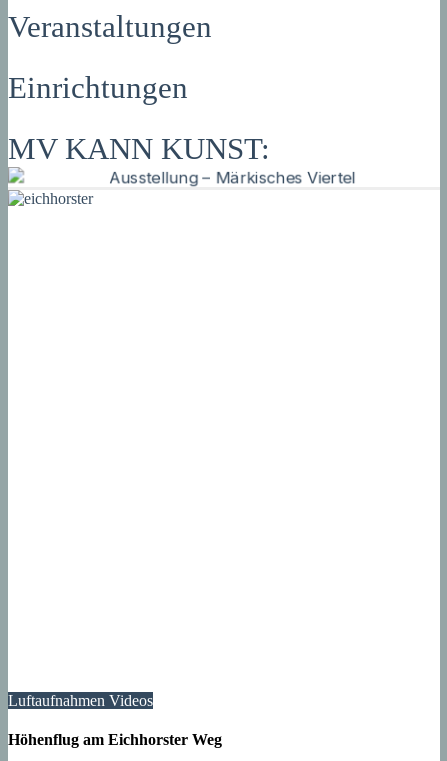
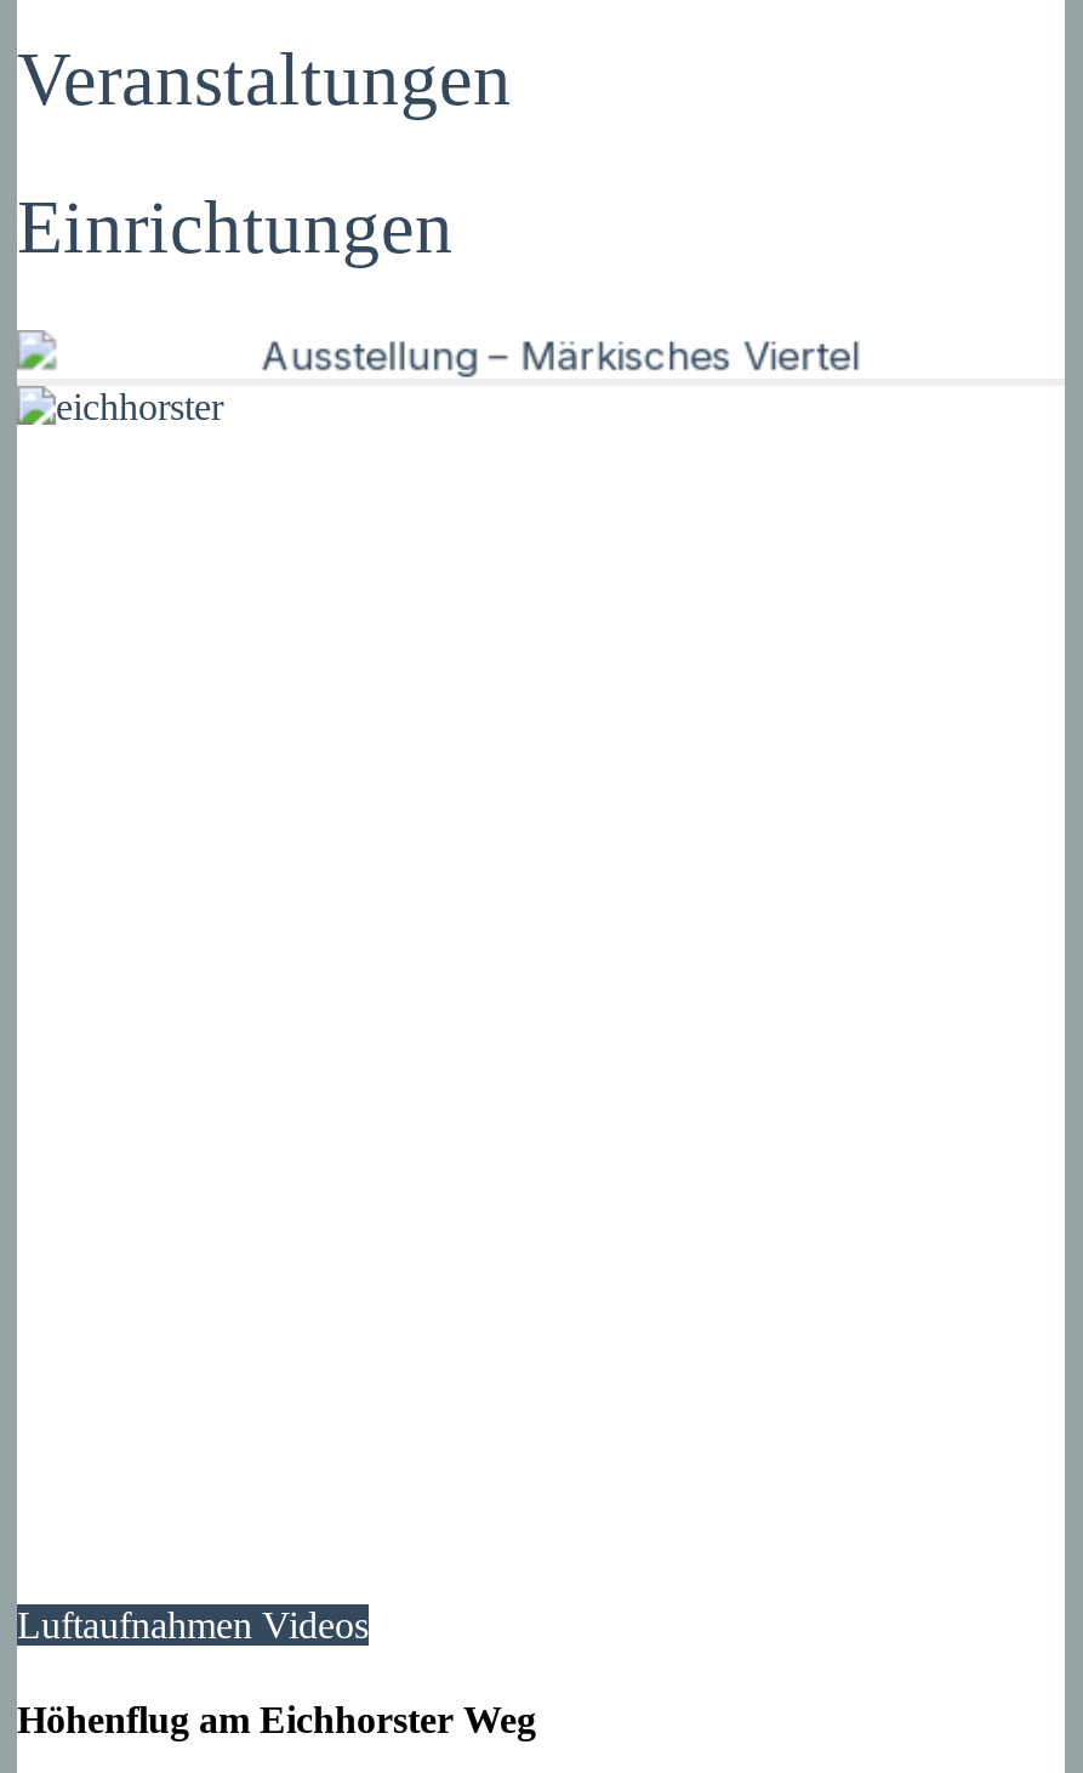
- MV KANN KUNST:
